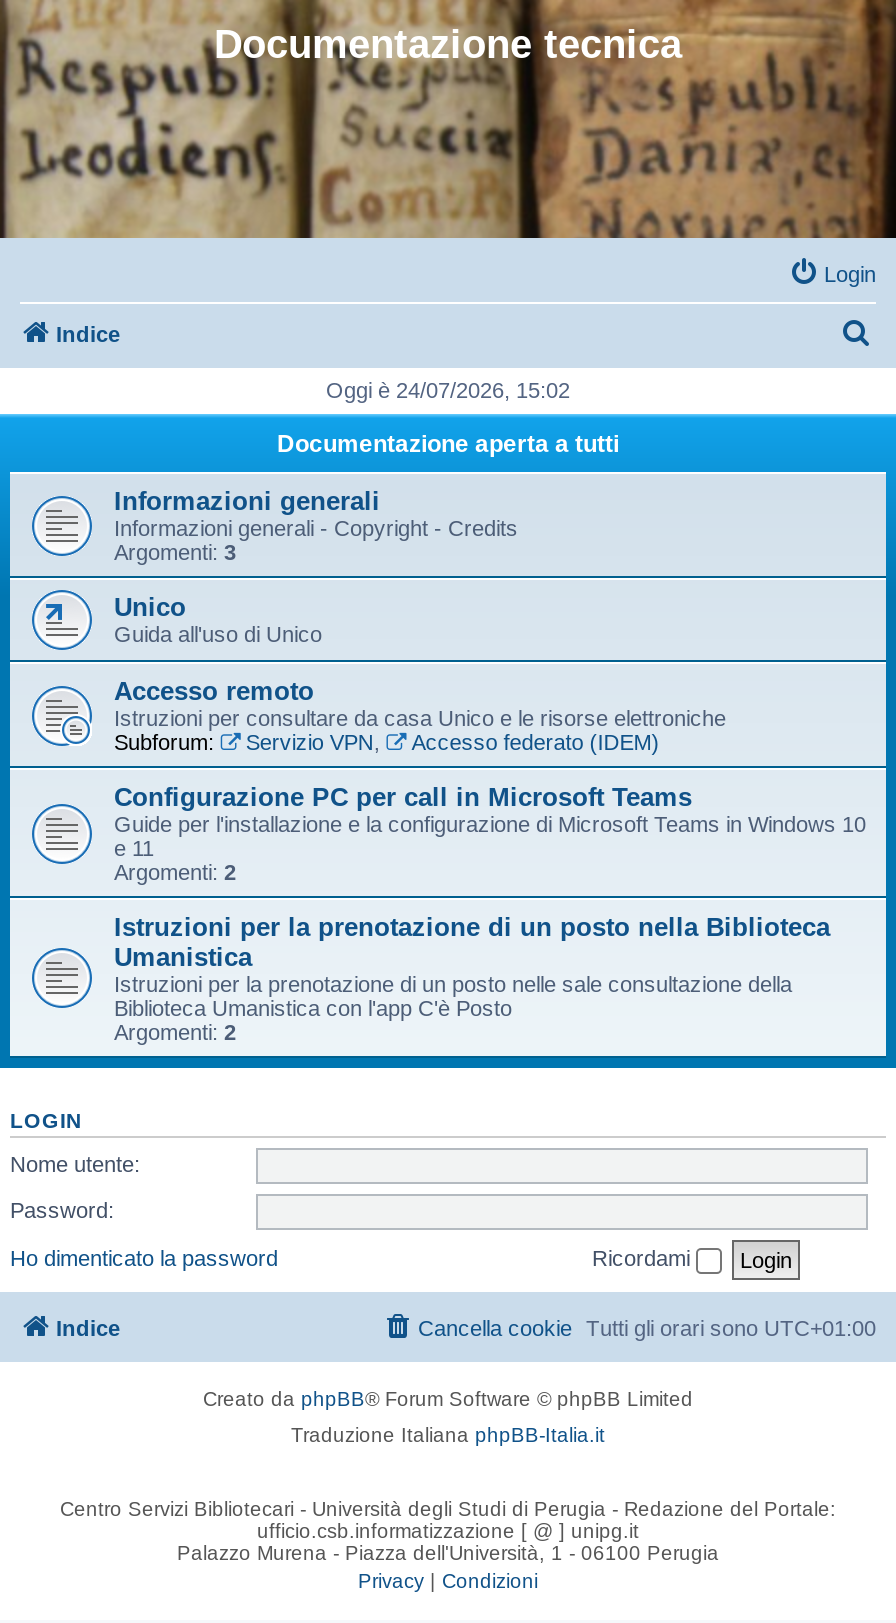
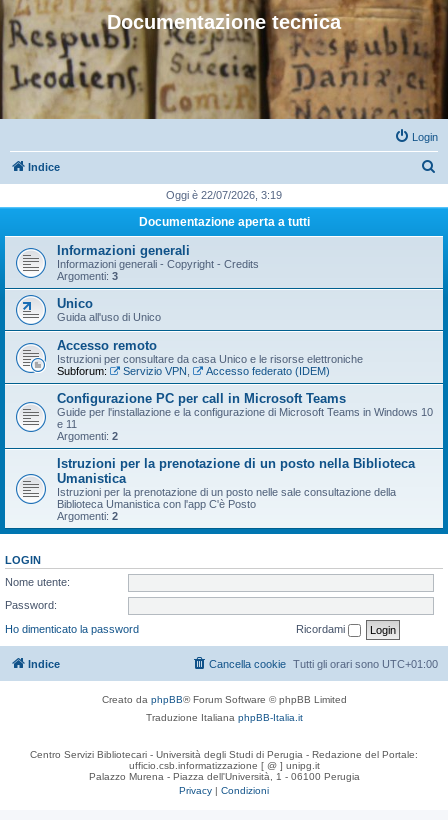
- Oggi è 24/07/2026, 15:02
+ Oggi è 22/07/2026, 3:19
